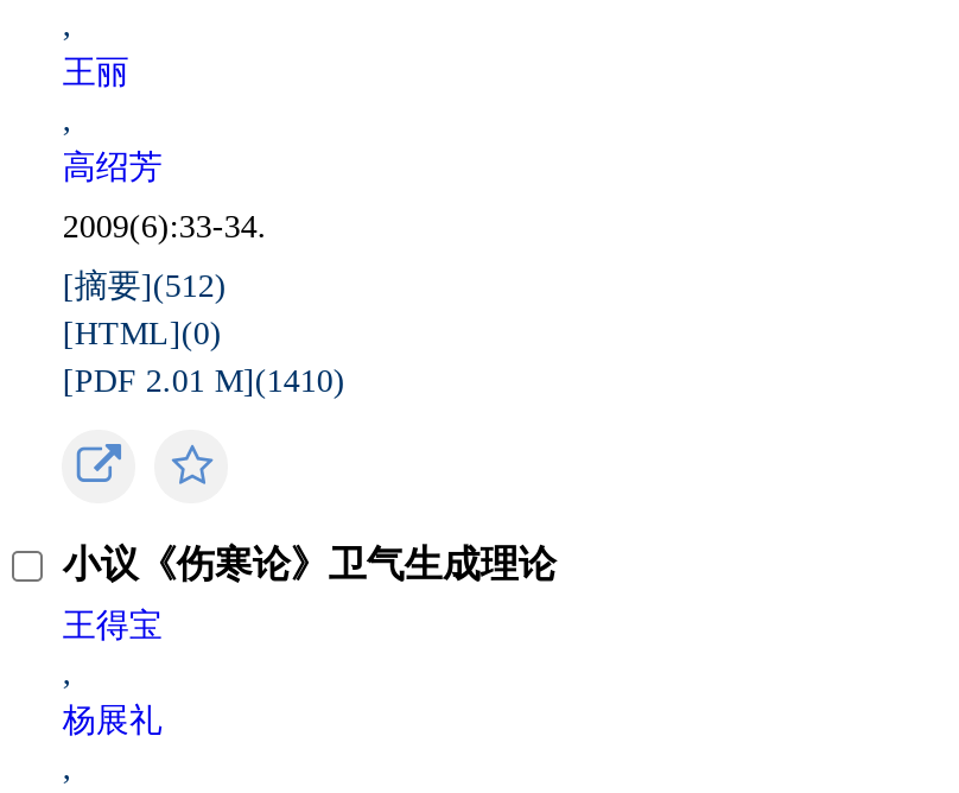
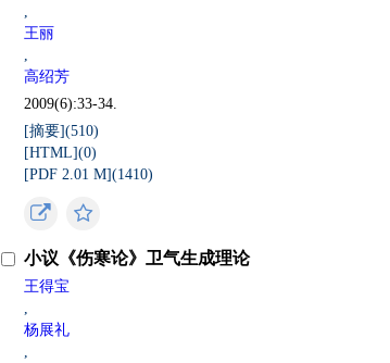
- [摘要](512)
+ [摘要](510)
